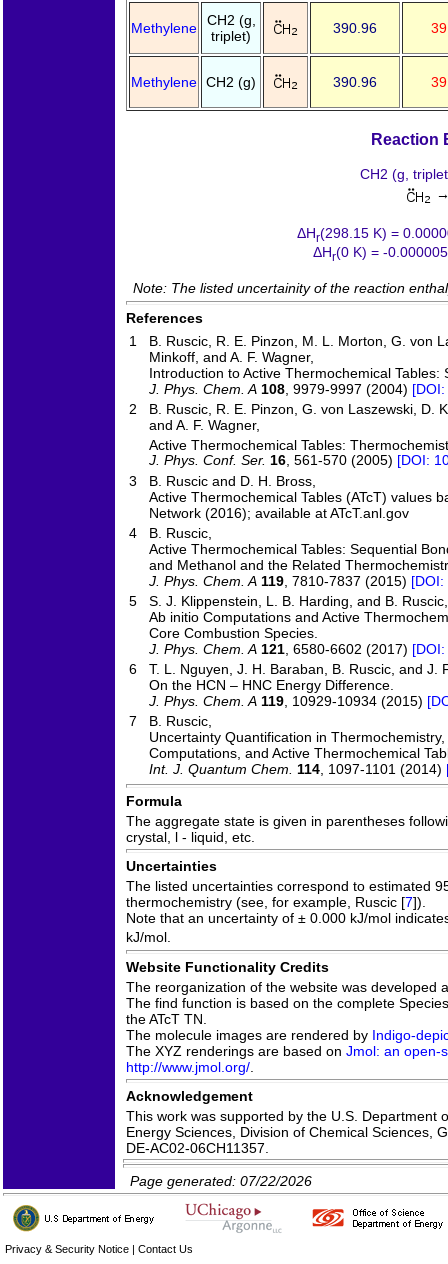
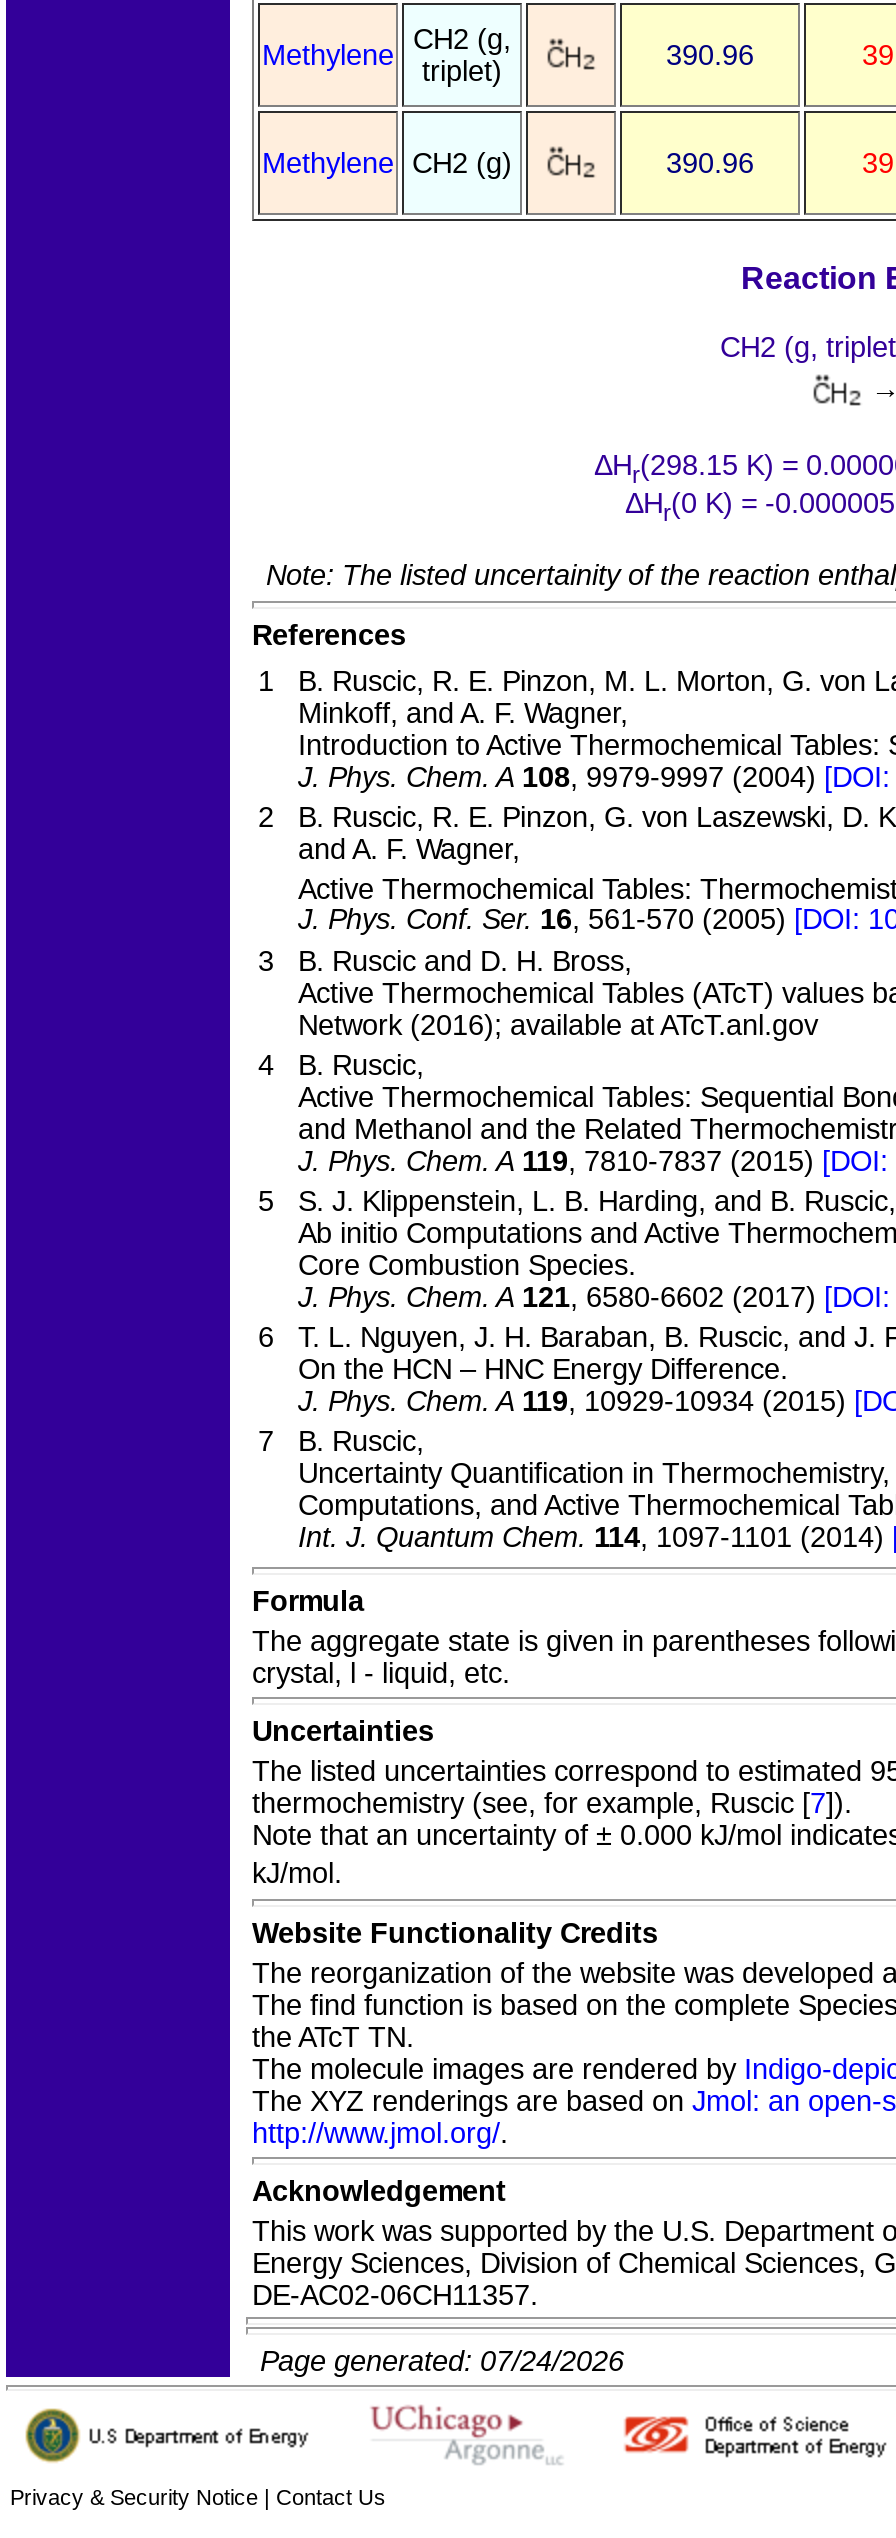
- Page generated: 07/22/2026
+ Page generated: 07/24/2026
